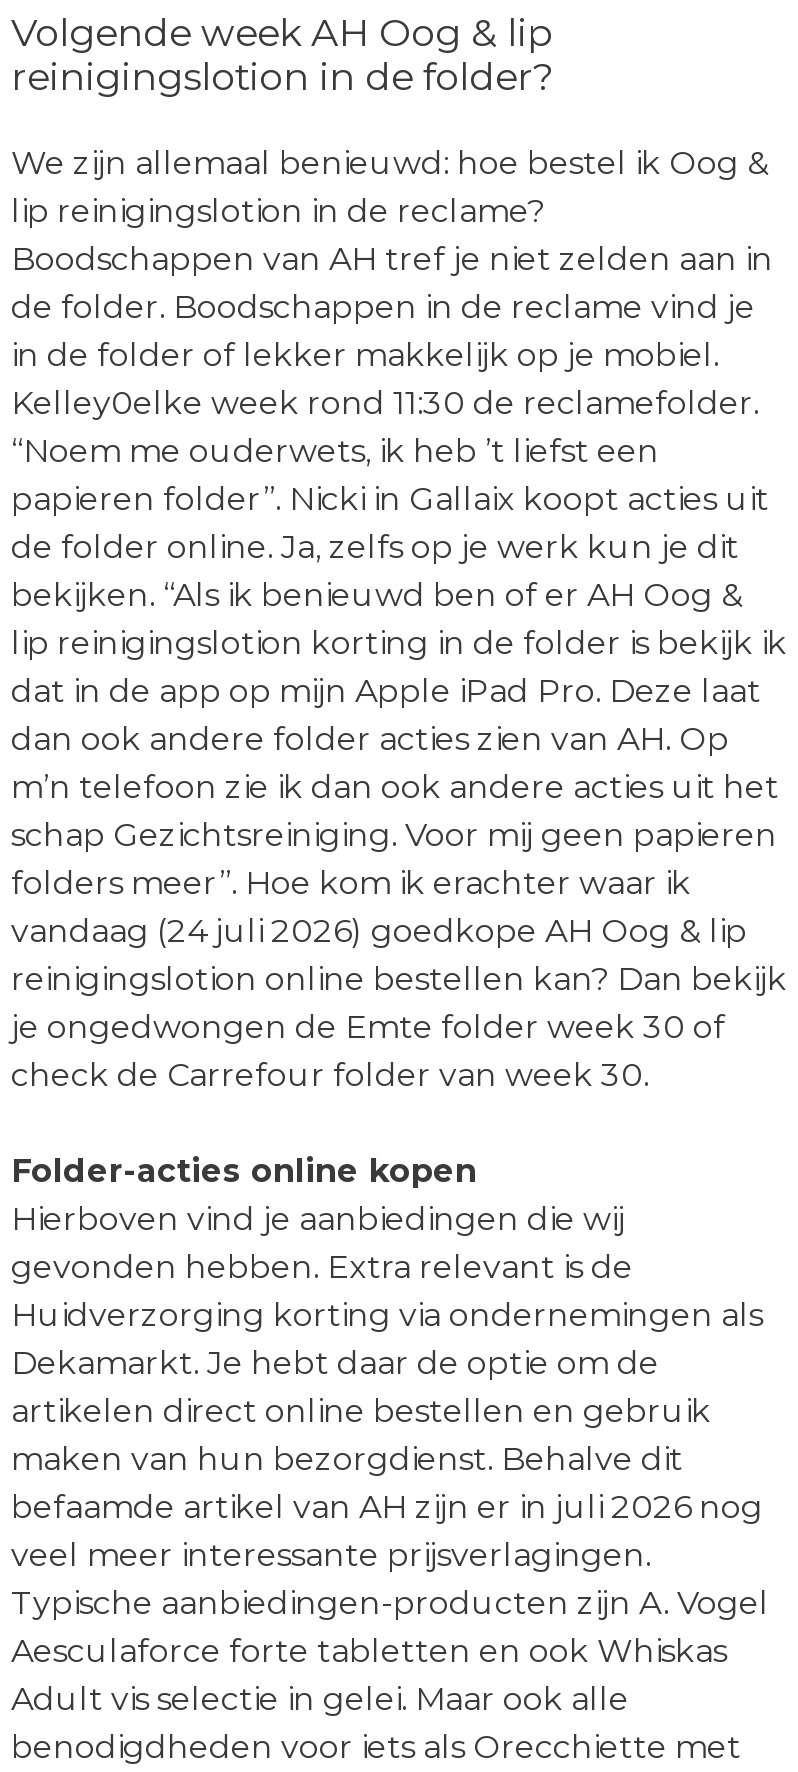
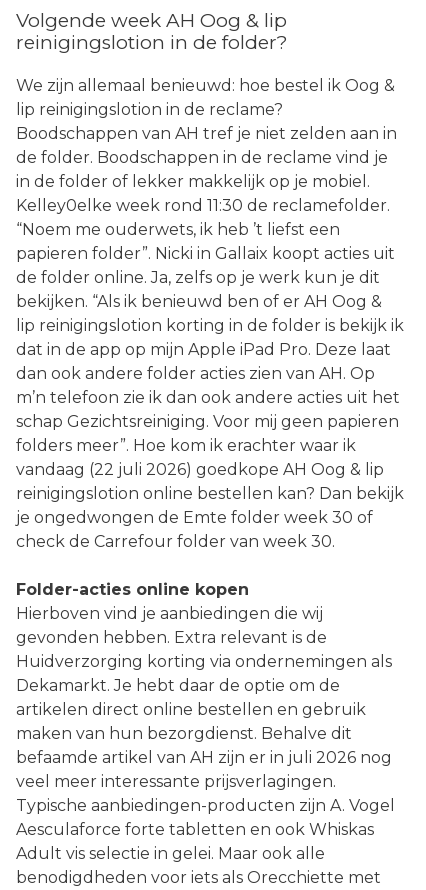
- vandaag (24 juli 2026) goedkope AH Oog & lip
+ vandaag (22 juli 2026) goedkope AH Oog & lip
